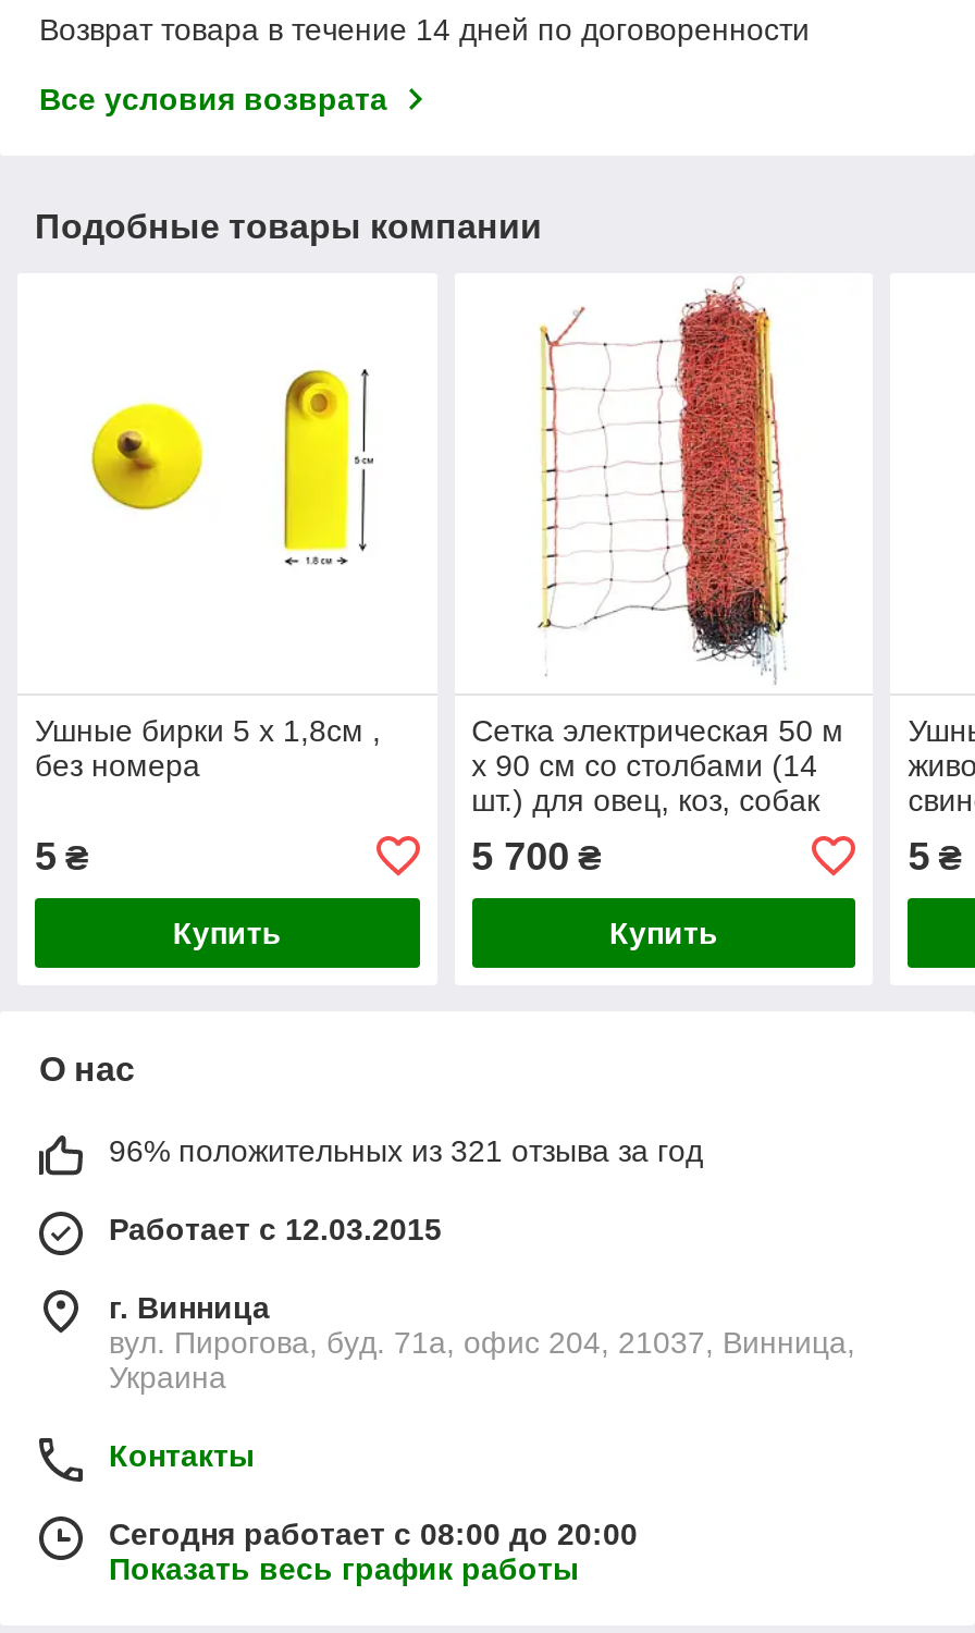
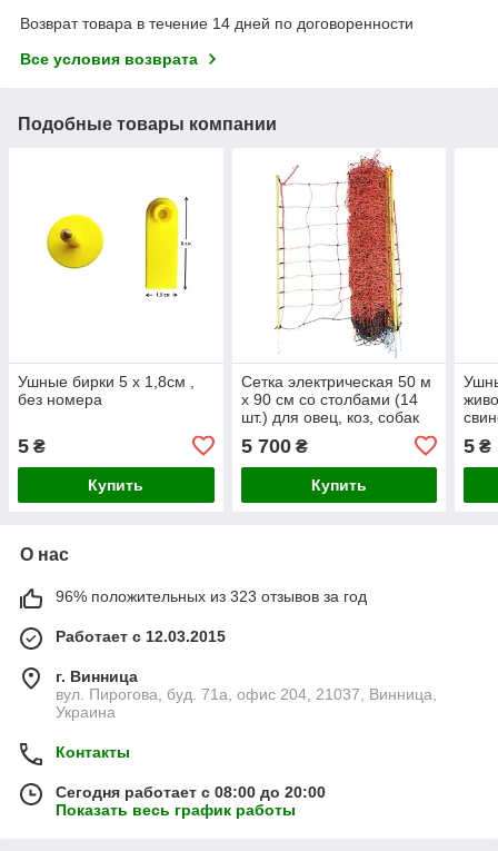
- 96% положительных из 321 отзыва за год
+ 96% положительных из 323 отзывов за год
